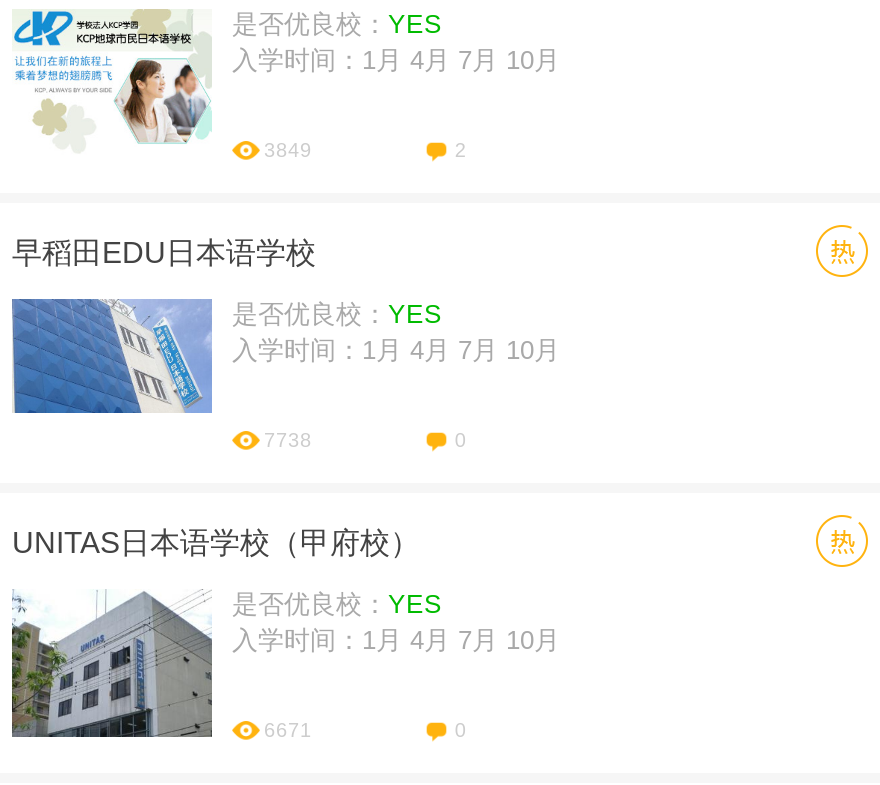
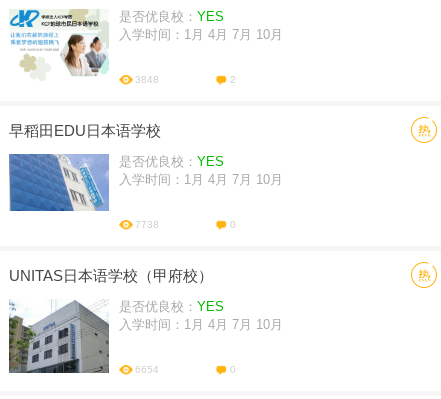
- 3849
+ 3848

- 6671
+ 6654
